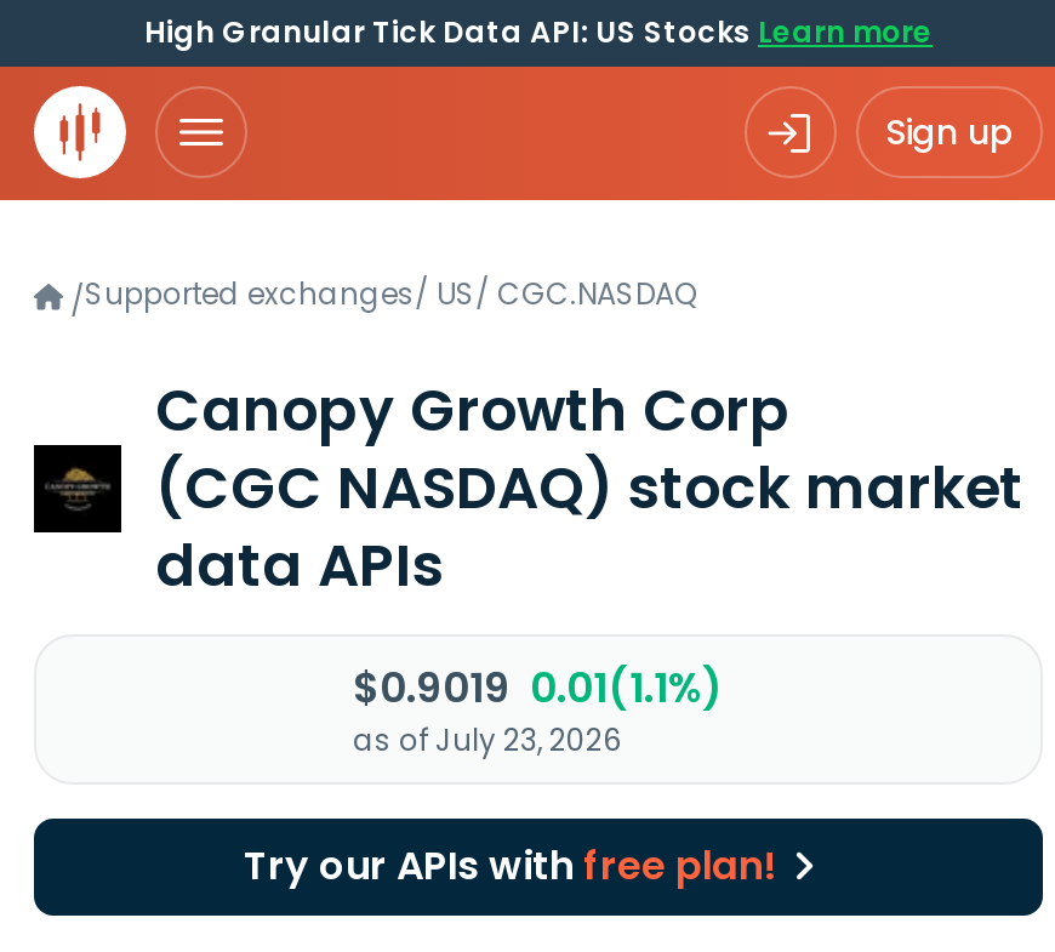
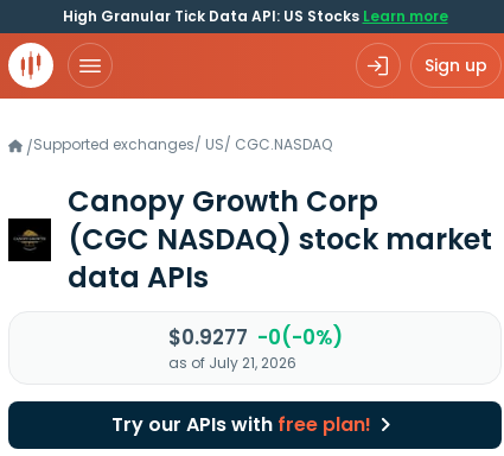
- $0.9019 0.01(1.1%)
+ $0.9277 -0(-0%)

- as of July 23, 2026
+ as of July 21, 2026
